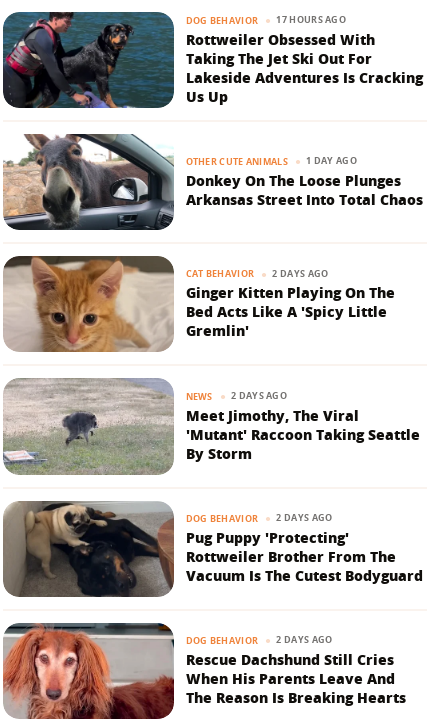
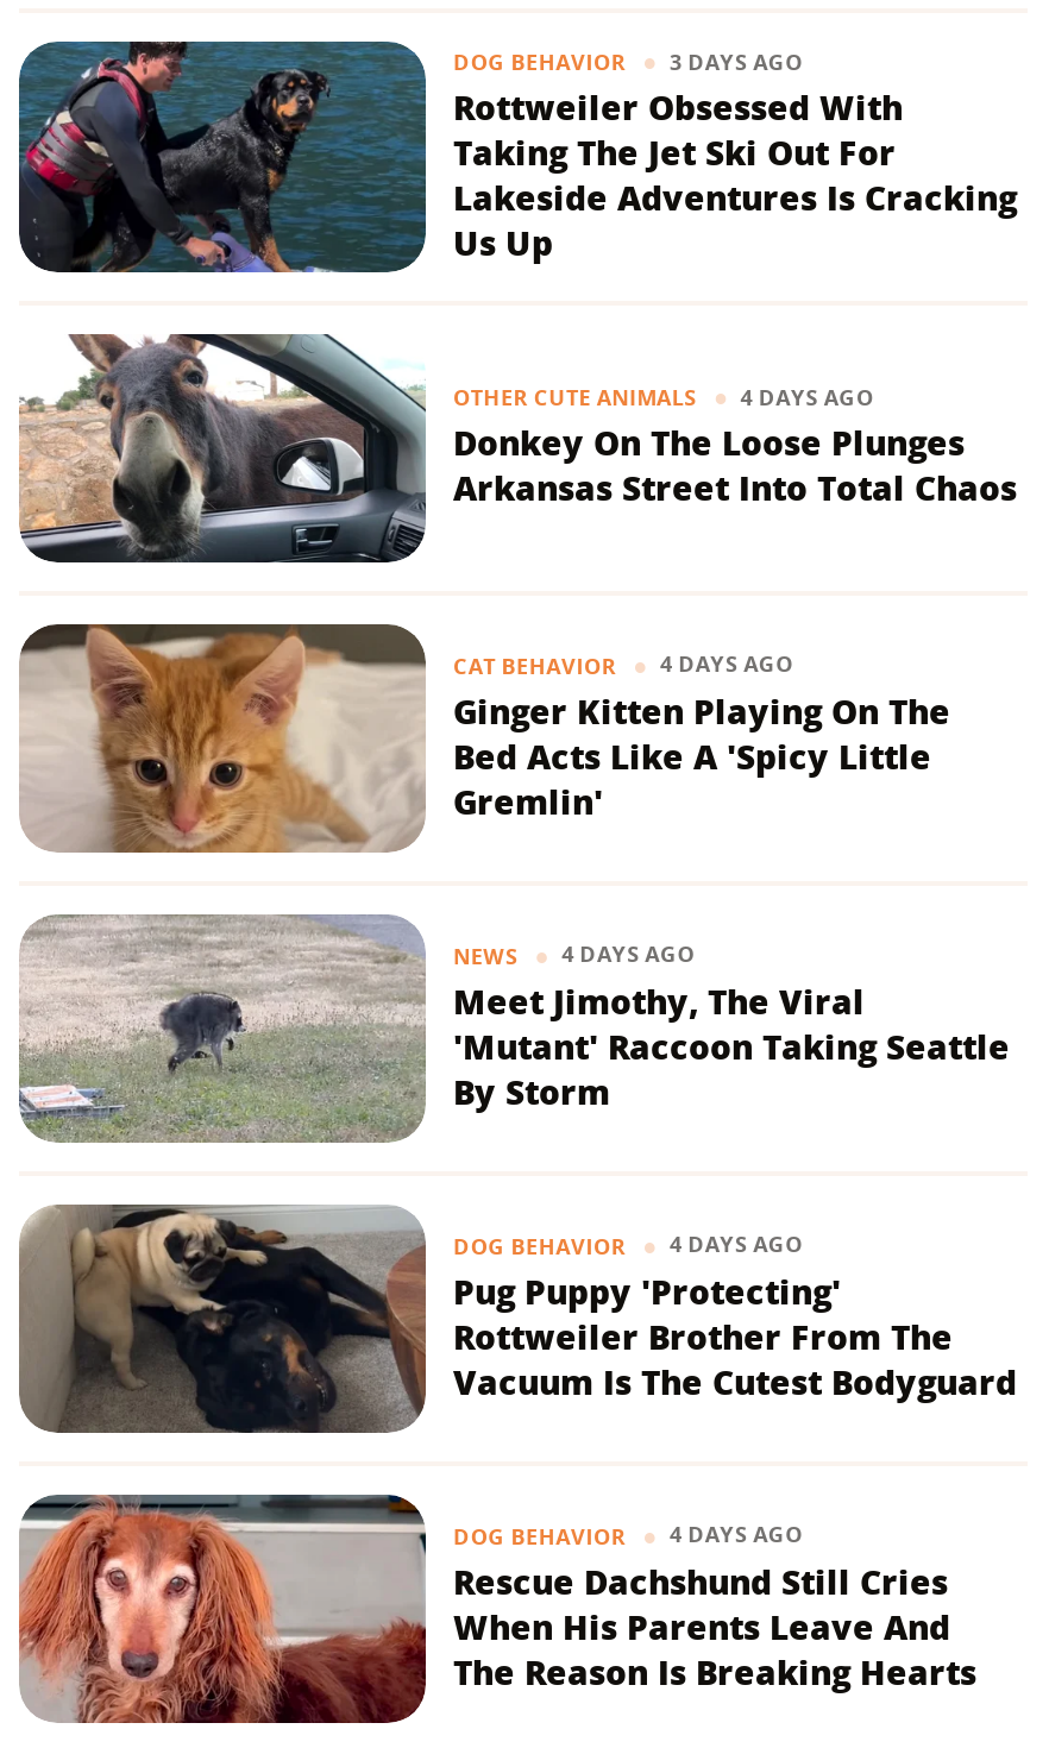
- DOG BEHAVIOR 17 HOURS AGO
+ DOG BEHAVIOR 3 DAYS AGO

- OTHER CUTE ANIMALS 1 DAY AGO
+ OTHER CUTE ANIMALS 4 DAYS AGO

- CAT BEHAVIOR 2 DAYS AGO
+ CAT BEHAVIOR 4 DAYS AGO

- NEWS 2 DAYS AGO
+ NEWS 4 DAYS AGO

- DOG BEHAVIOR 2 DAYS AGO
+ DOG BEHAVIOR 4 DAYS AGO

- DOG BEHAVIOR 2 DAYS AGO
+ DOG BEHAVIOR 4 DAYS AGO
